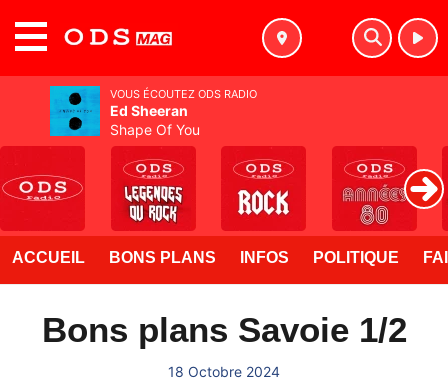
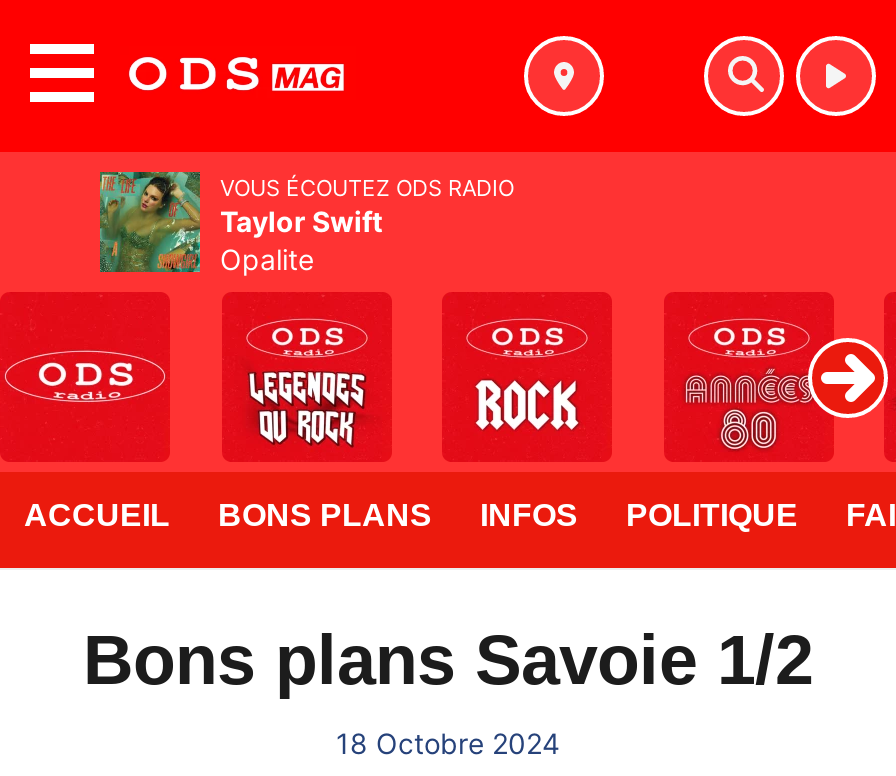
- [image]
- Ed Sheeran
- Shape Of You
+ [image]
+ Taylor Swift
+ Opalite
